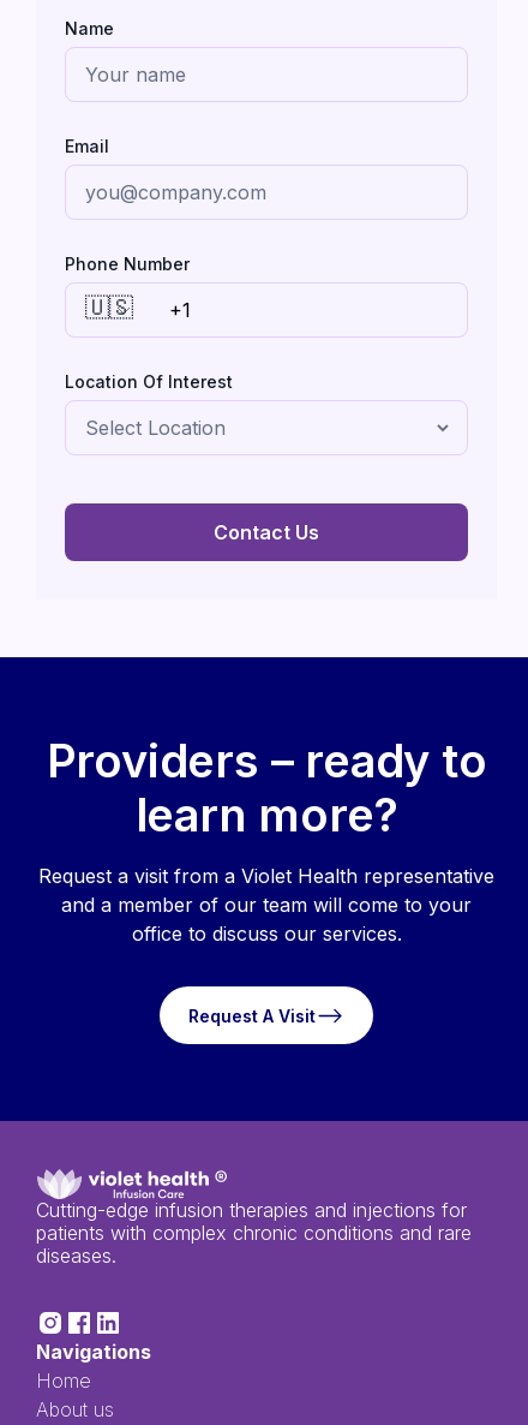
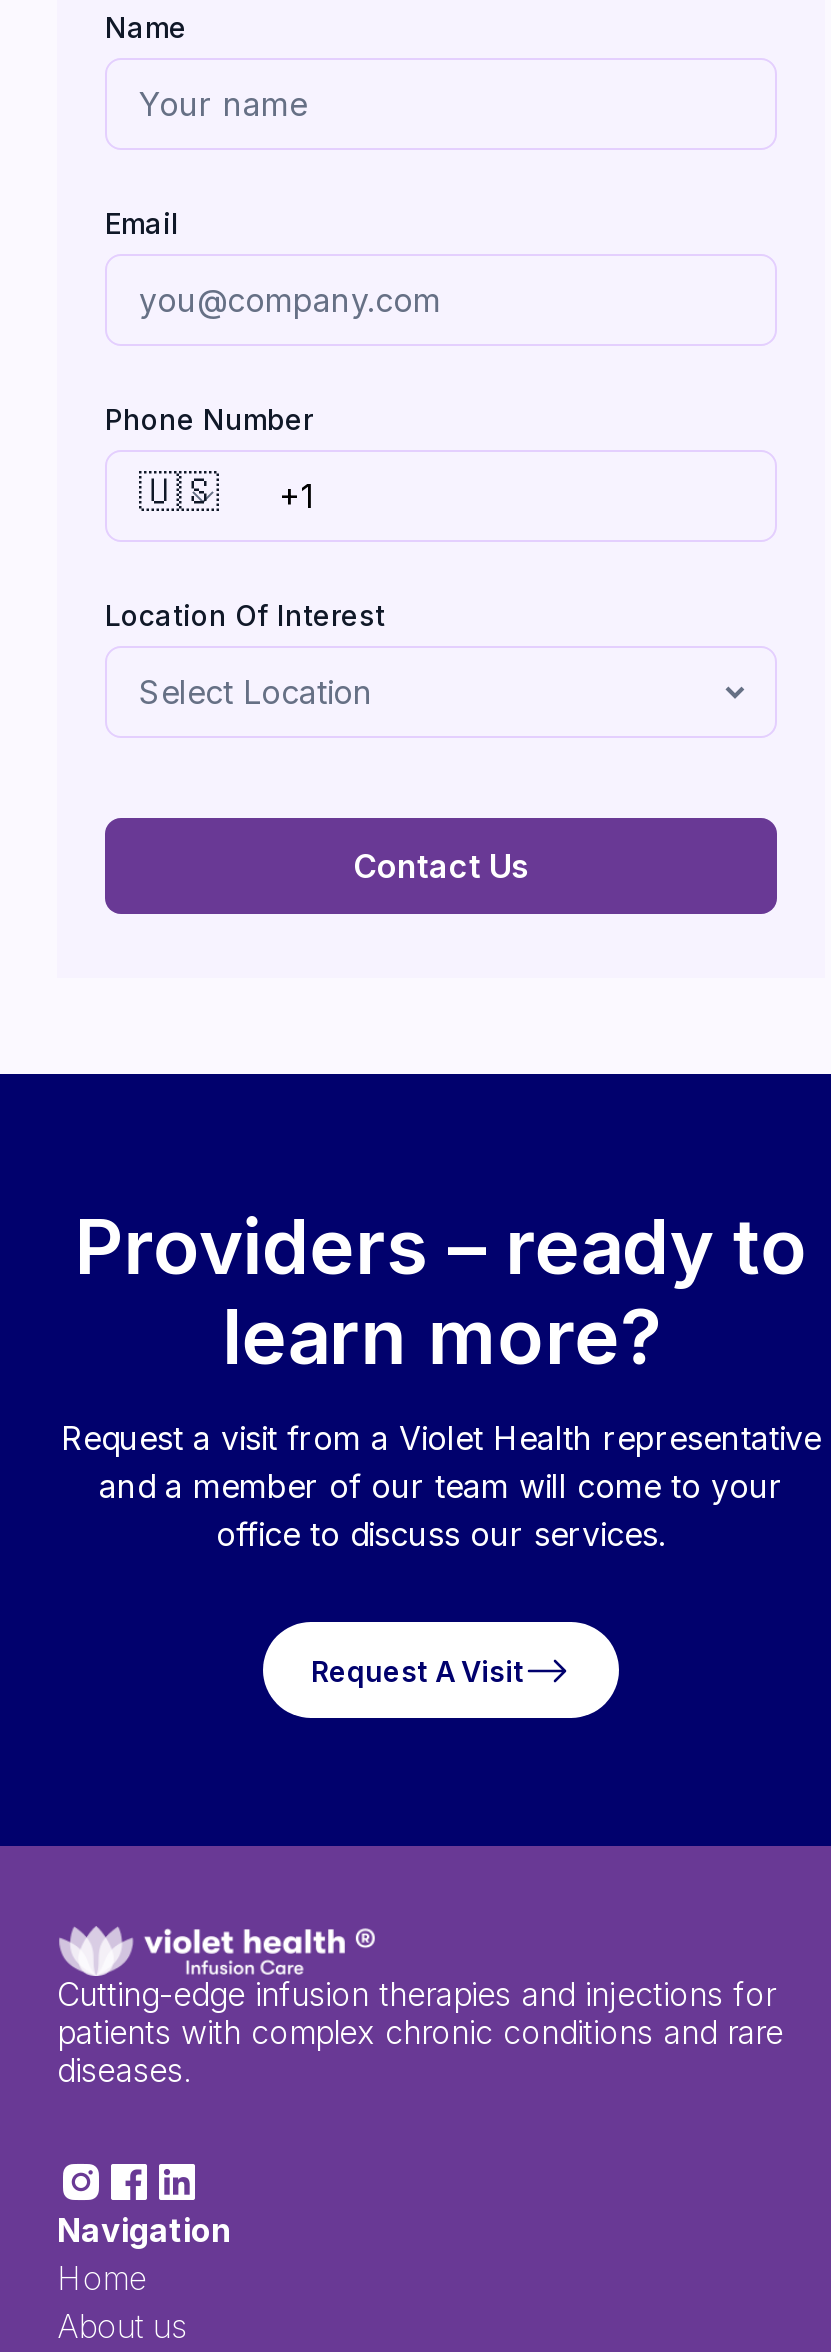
- Navigations
+ Navigation
